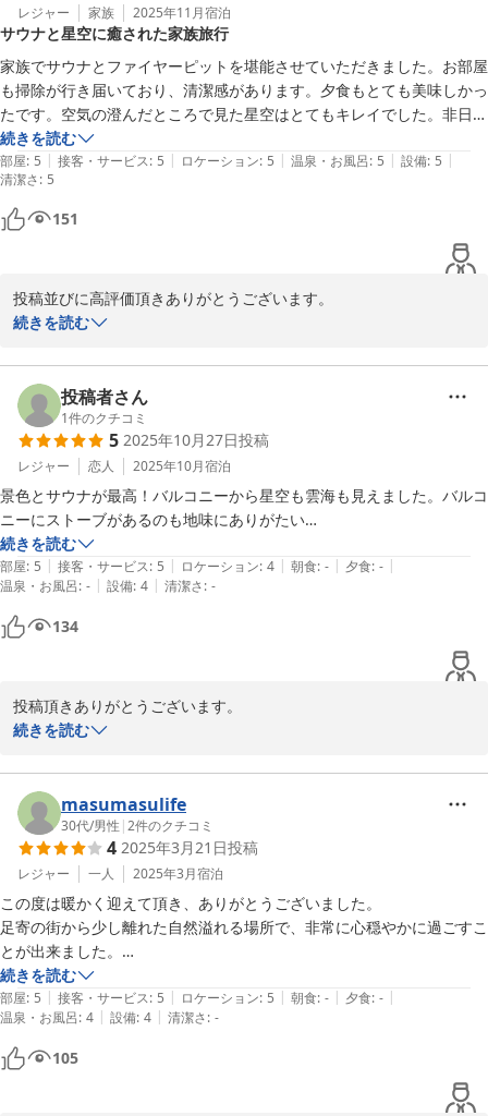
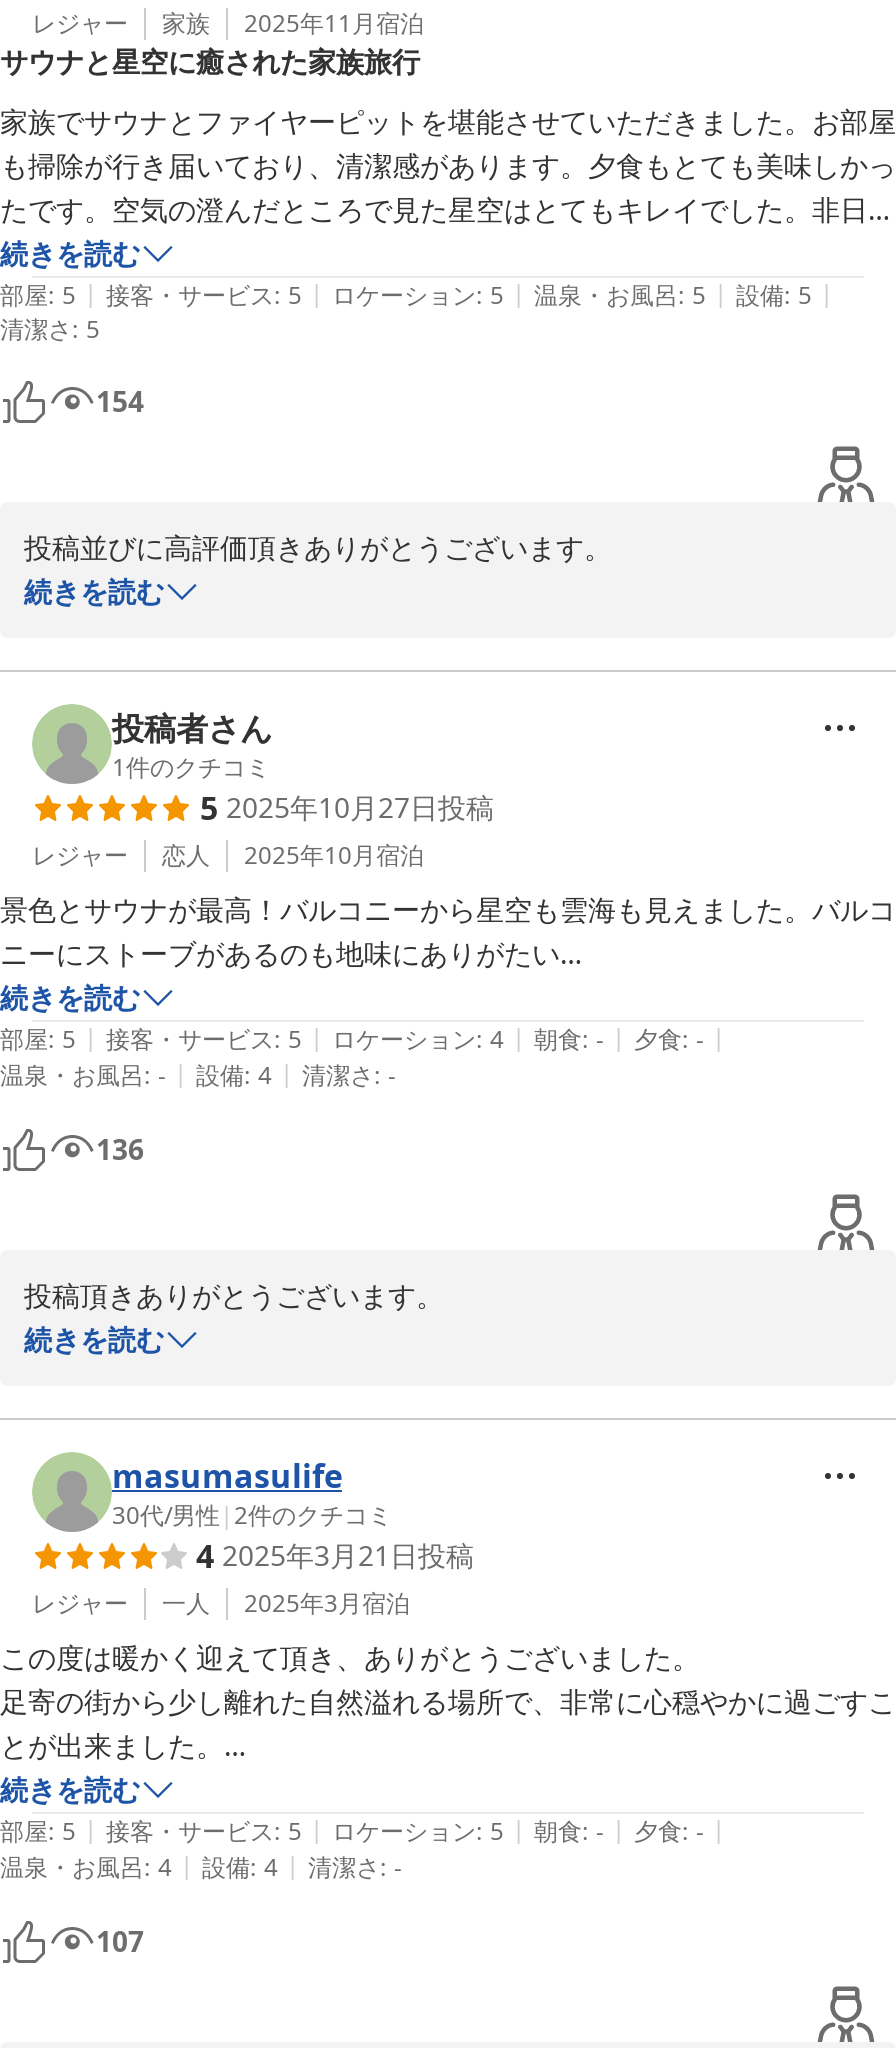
- 151
+ 154

- 134
+ 136

- 105
+ 107
